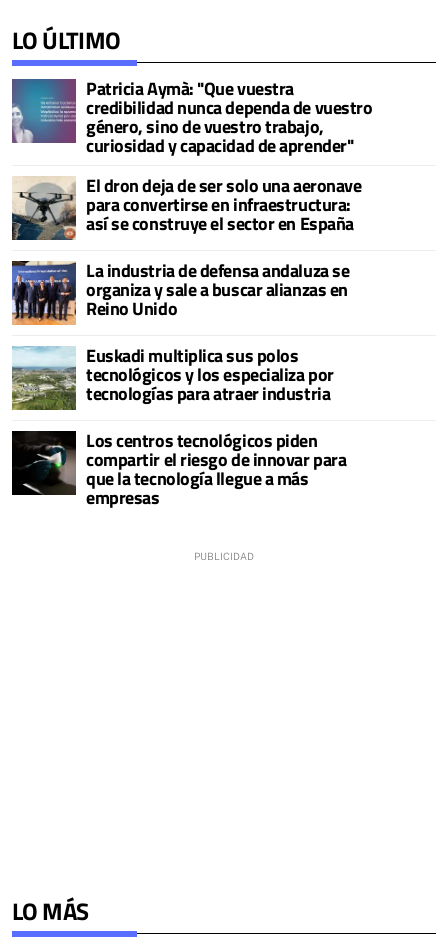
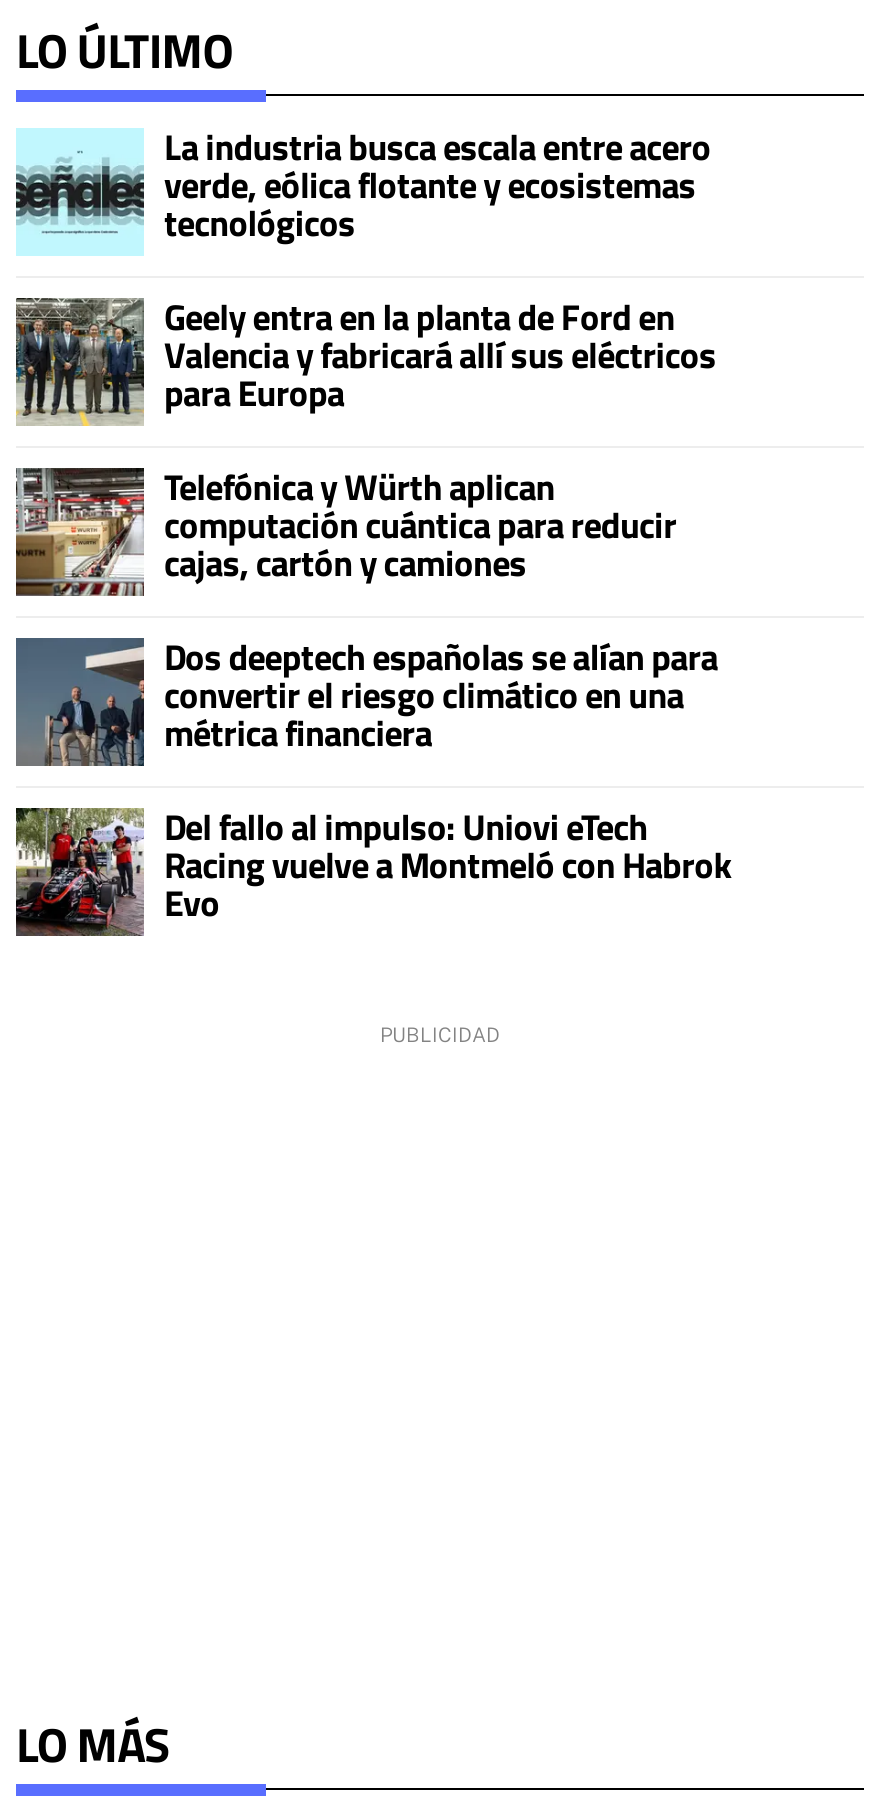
- [image]
- Patricia Aymà: "Que vuestra
- credibilidad nunca dependa de vuestro
- género, sino de vuestro trabajo,
- curiosidad y capacidad de aprender"
+ [image]
+ La industria busca escala entre acero
+ verde, eólica flotante y ecosistemas
+ tecnológicos

- [image]
- El dron deja de ser solo una aeronave
- para convertirse en infraestructura:
- así se construye el sector en España
+ [image]
+ Geely entra en la planta de Ford en
+ Valencia y fabricará allí sus eléctricos
+ para Europa

- [image]
- La industria de defensa andaluza se
- organiza y sale a buscar alianzas en
- Reino Unido
+ [image]
+ Telefónica y Würth aplican
+ computación cuántica para reducir
+ cajas, cartón y camiones

- [image]
- Euskadi multiplica sus polos
- tecnológicos y los especializa por
- tecnologías para atraer industria
+ [image]
+ Dos deeptech españolas se alían para
+ convertir el riesgo climático en una
+ métrica financiera

- [image]
- Los centros tecnológicos piden
- compartir el riesgo de innovar para
- que la tecnología llegue a más
- empresas
+ [image]
+ Del fallo al impulso: Uniovi eTech
+ Racing vuelve a Montmeló con Habrok
+ Evo
